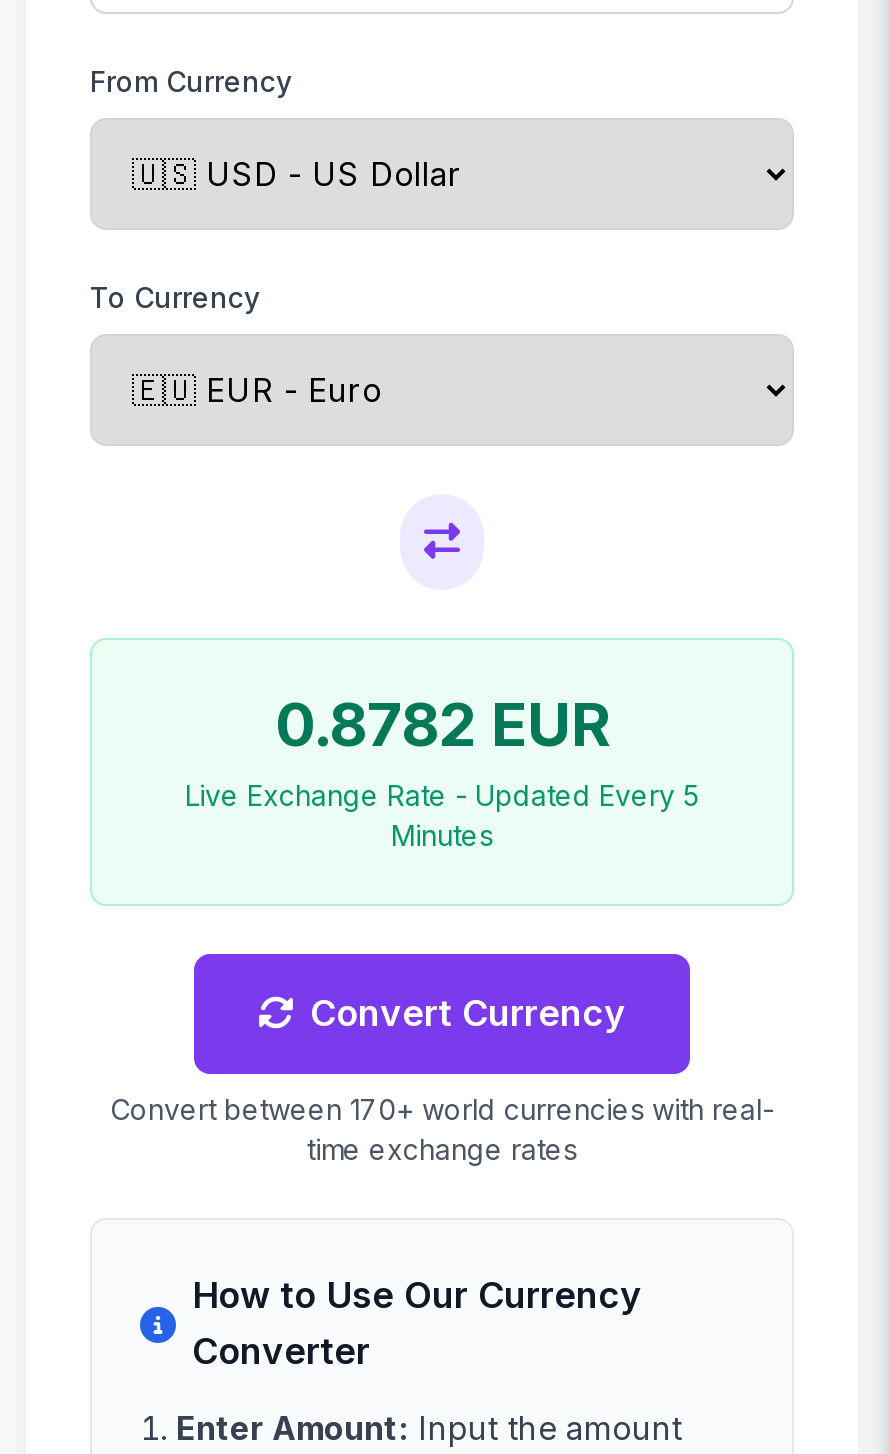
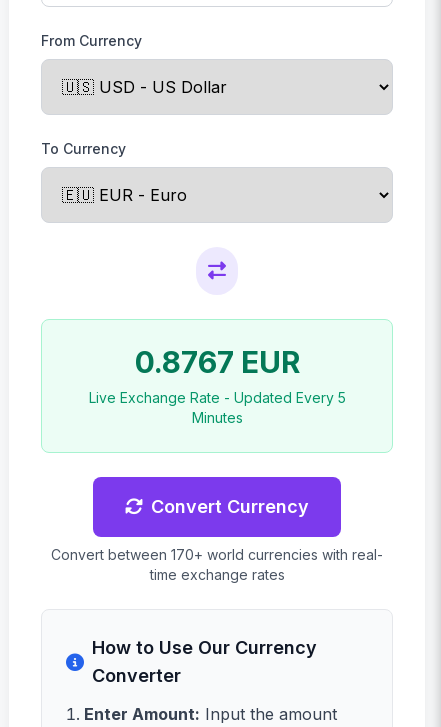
- 0.8782 EUR
+ 0.8767 EUR
